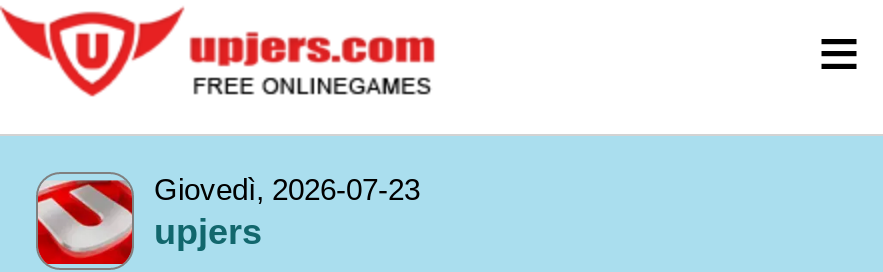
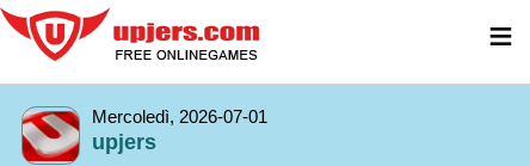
- Giovedì, 2026-07-23
+ Mercoledì, 2026-07-01
